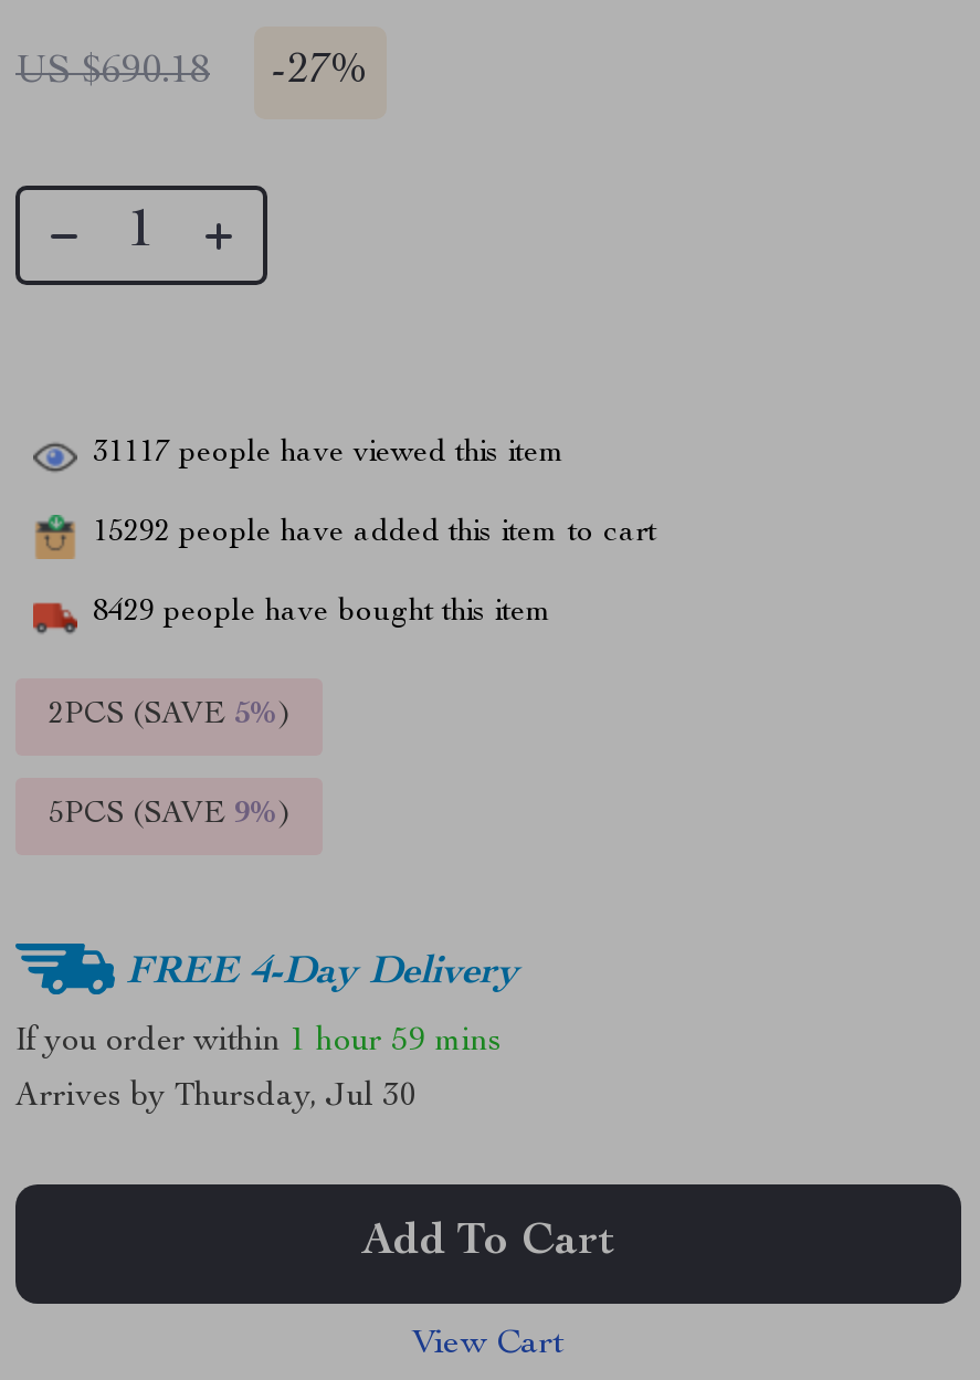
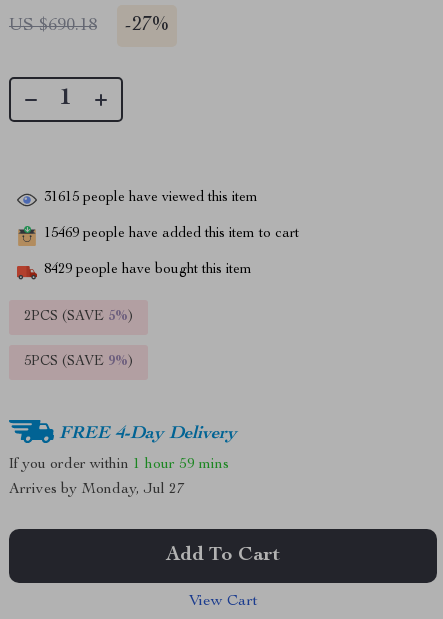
- 31117 people have viewed this item
+ 31615 people have viewed this item

- 15292 people have added this item to cart
+ 15469 people have added this item to cart

- Arrives by Thursday, Jul 30
+ Arrives by Monday, Jul 27
